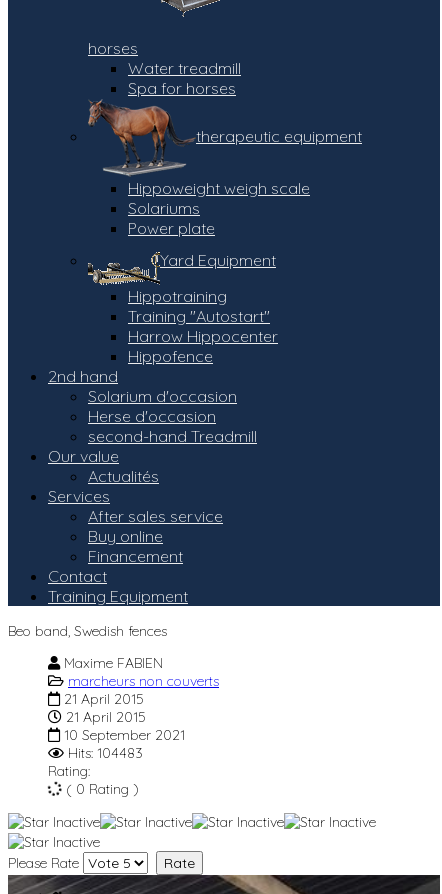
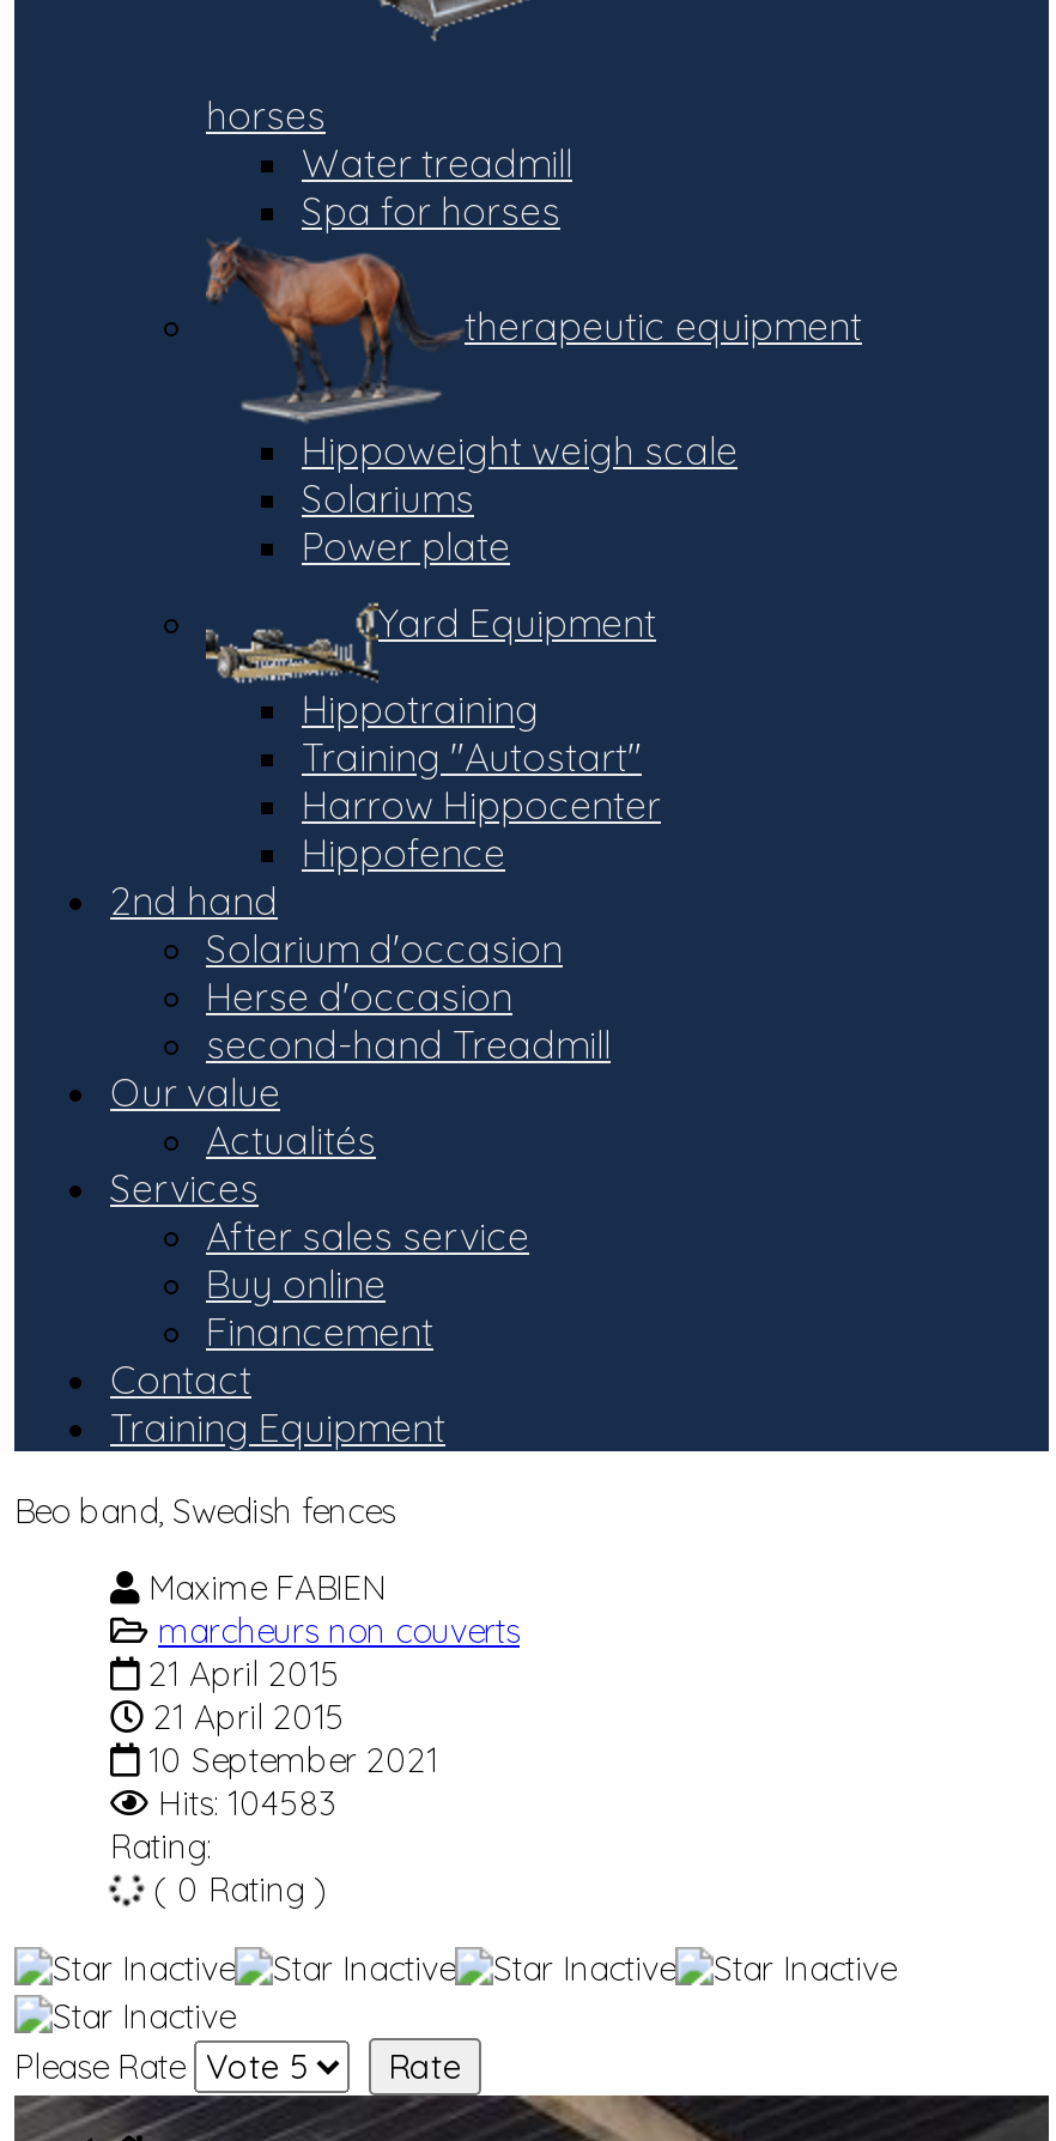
- Hits: 104483
+ Hits: 104583
